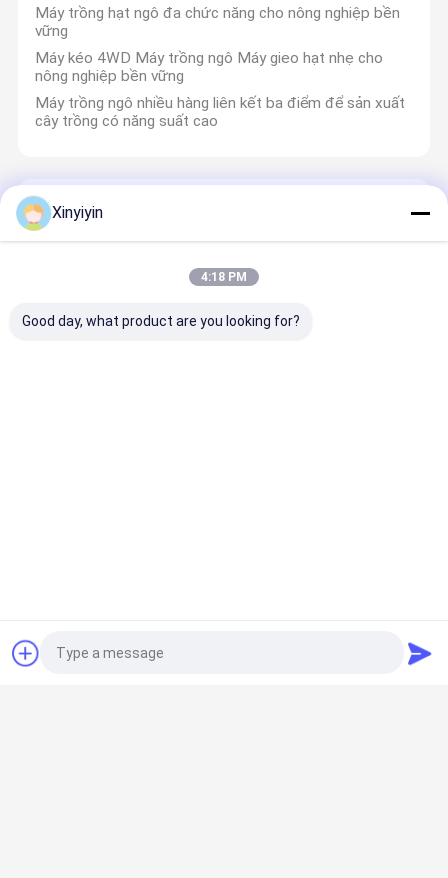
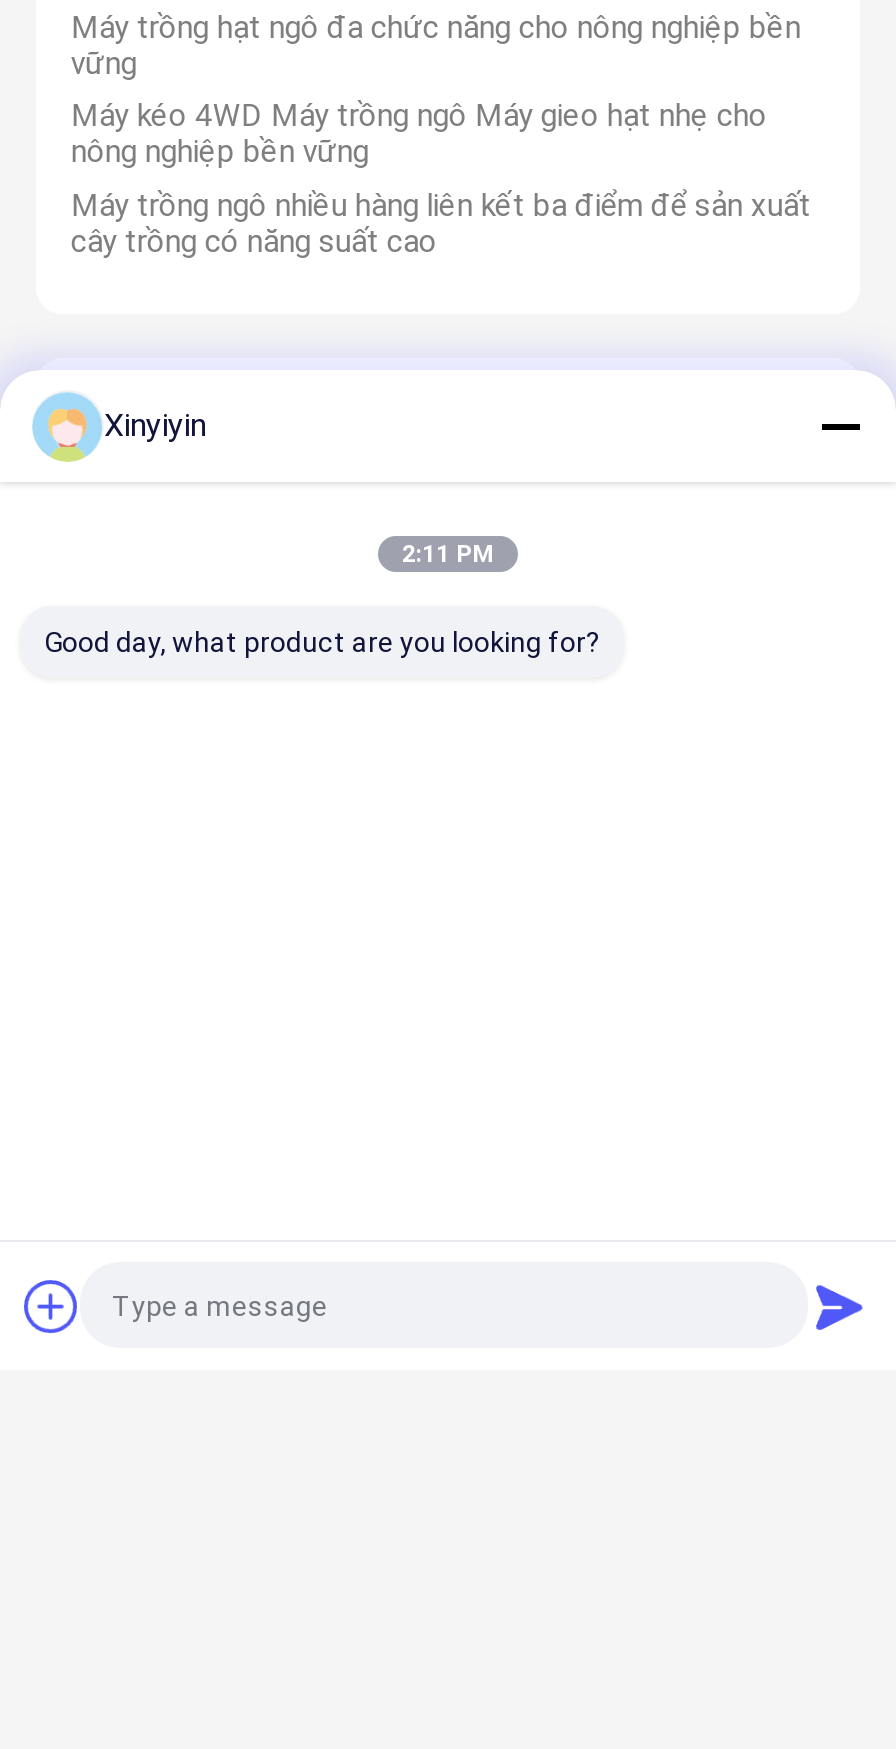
- 4:18 PM
+ 2:11 PM
